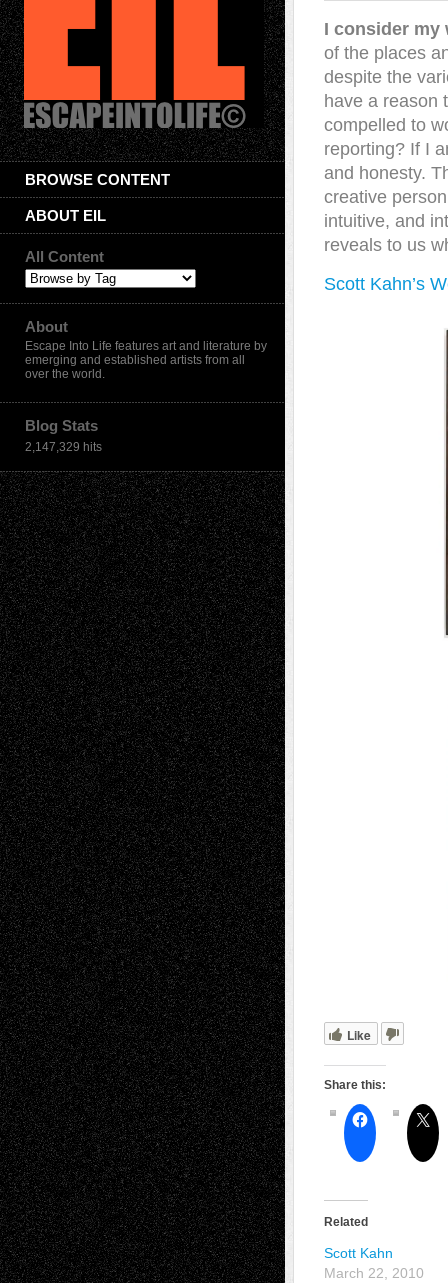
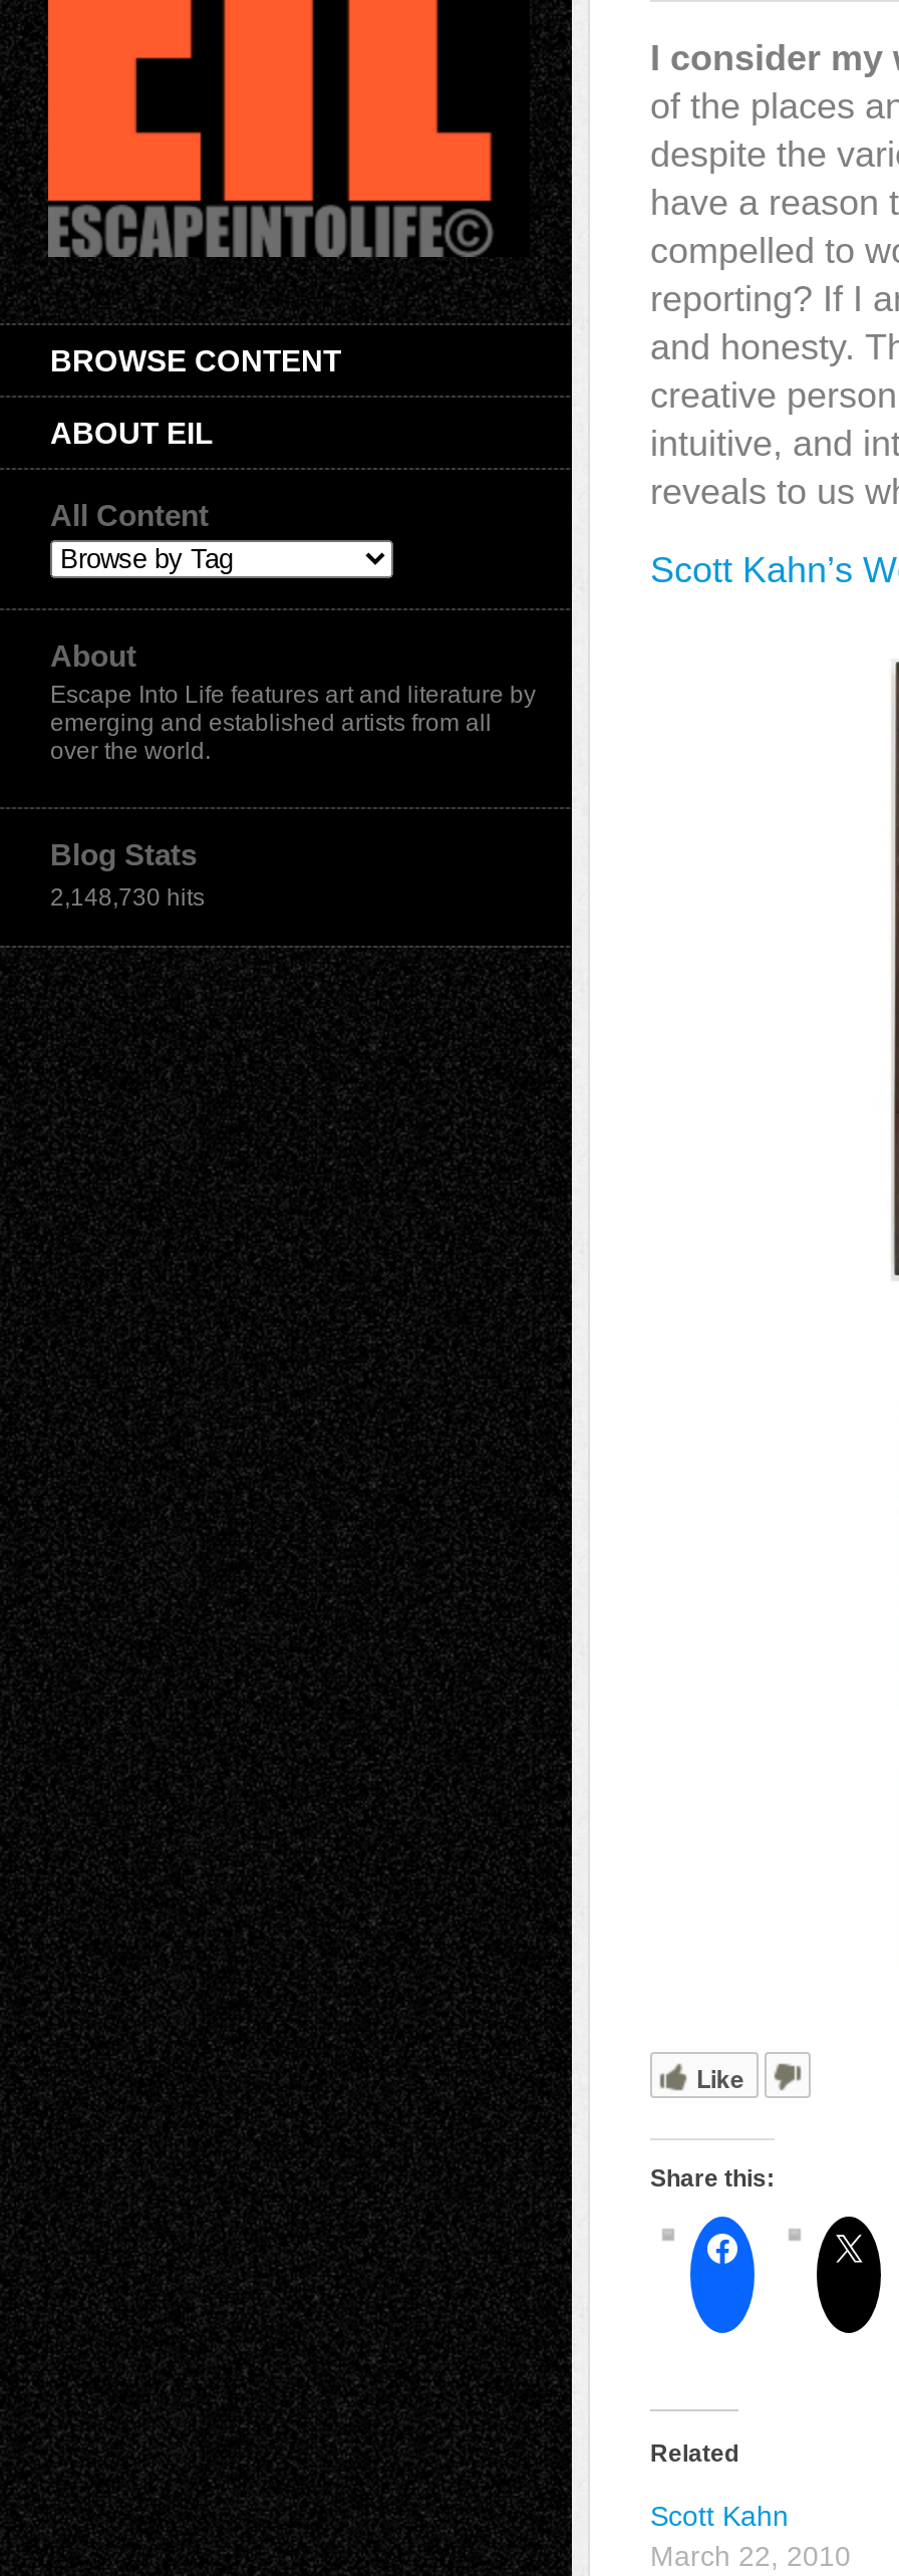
- 2,147,329 hits
+ 2,148,730 hits
